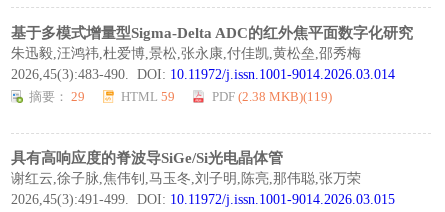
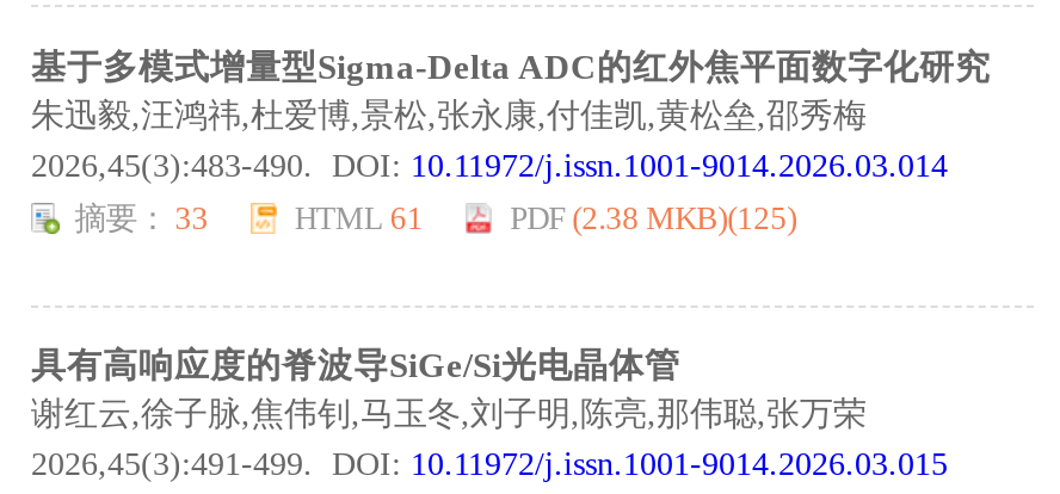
- 摘要：29
+ 摘要：33

- HTML 59
+ HTML 61

- PDF (2.38 MKB)(119)
+ PDF (2.38 MKB)(125)
